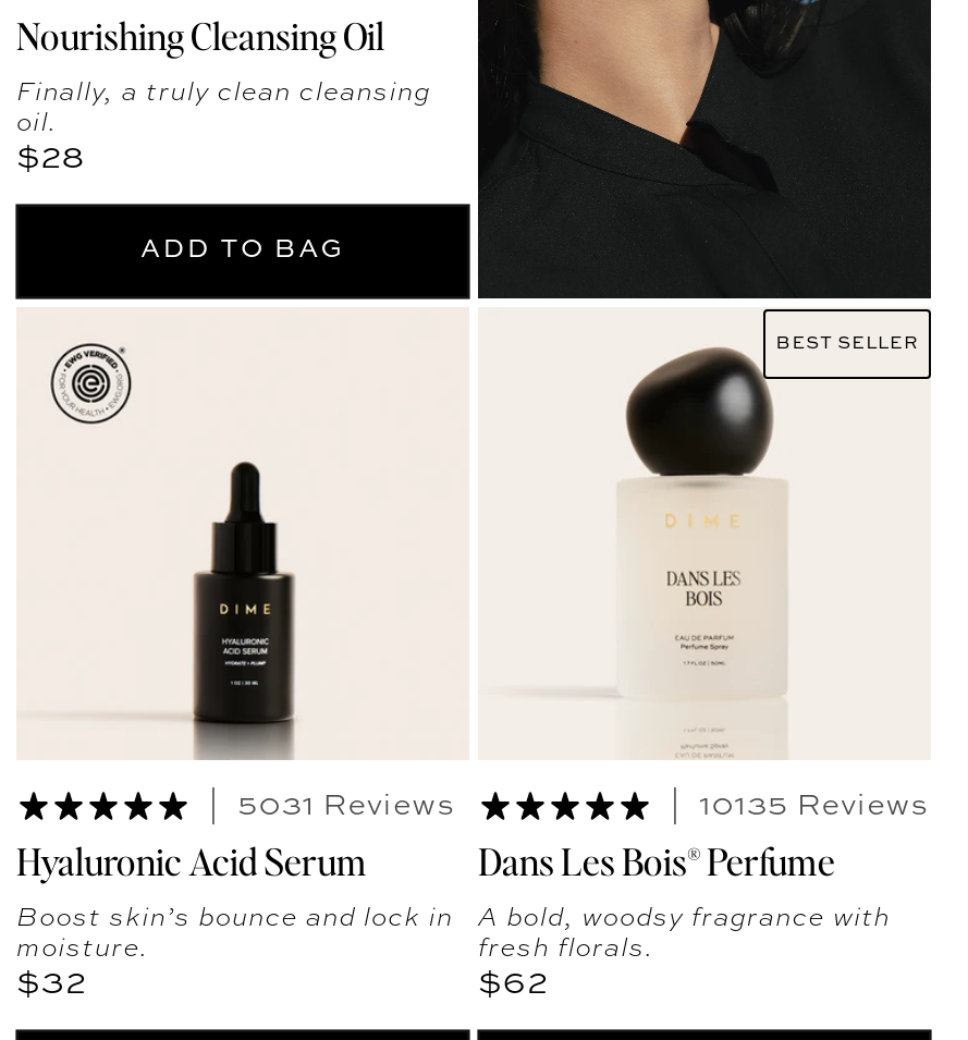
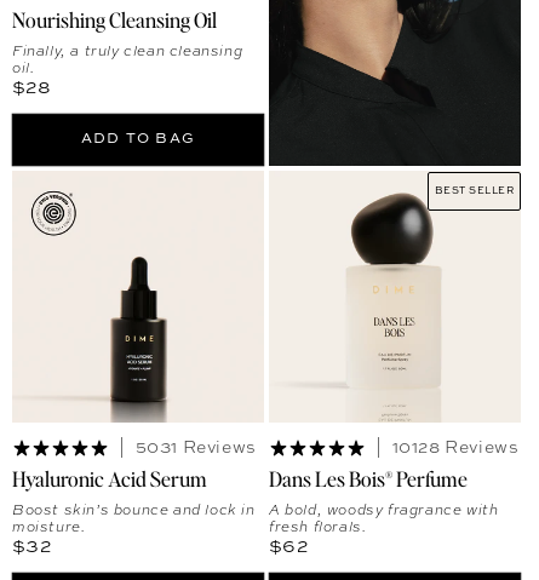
- 10135 Reviews
+ 10128 Reviews
